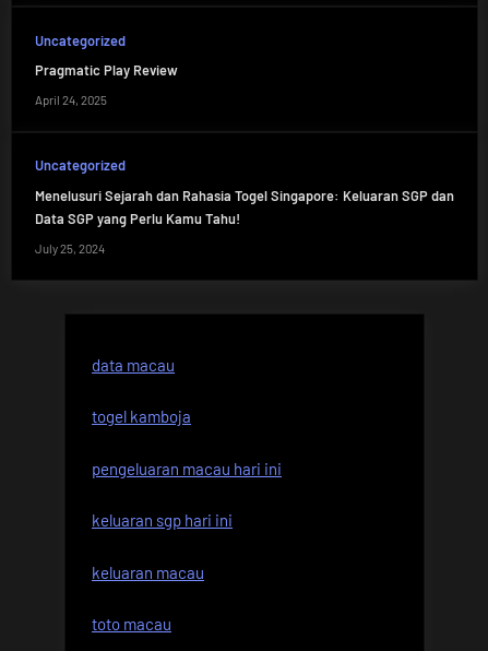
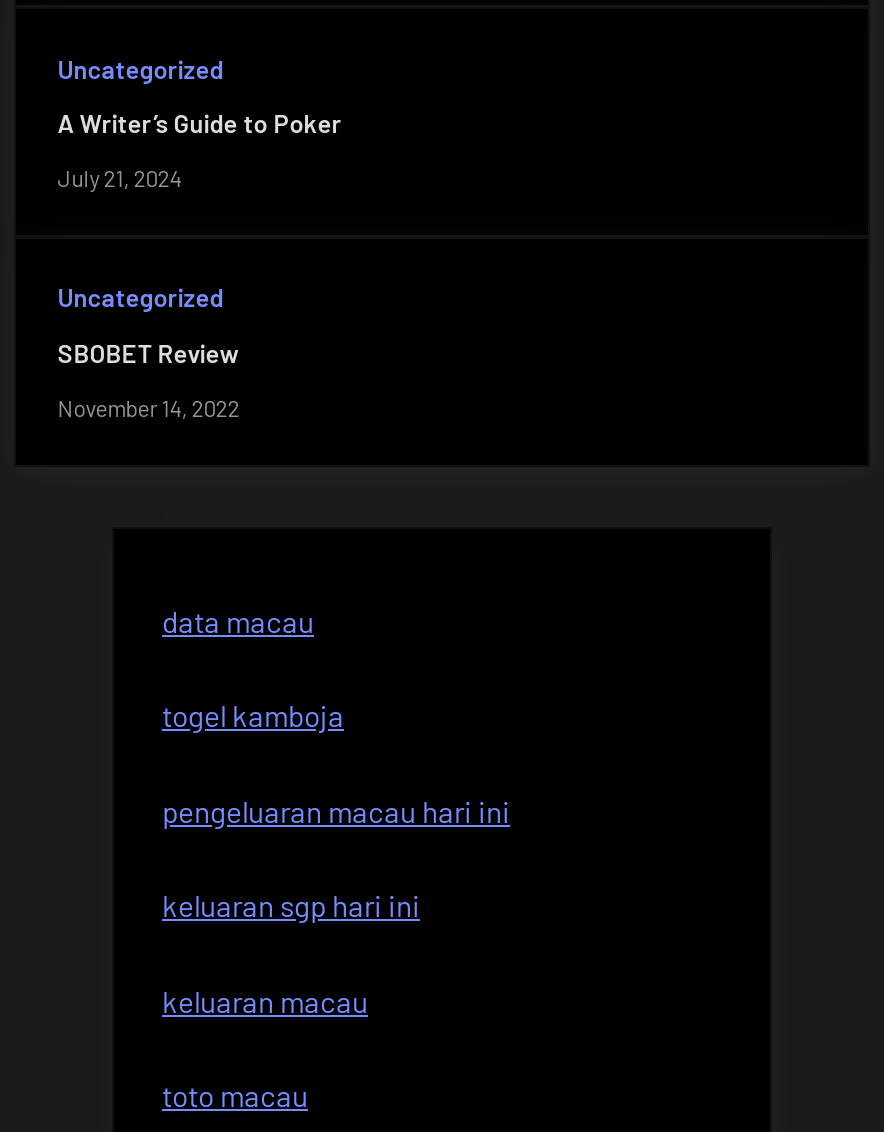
- Pragmatic Play Review
+ A Writer’s Guide to Poker

- April 24, 2025
+ July 21, 2024

- Menelusuri Sejarah dan Rahasia Togel Singapore: Keluaran SGP dan
- Data SGP yang Perlu Kamu Tahu!
+ SBOBET Review

- July 25, 2024
+ November 14, 2022
